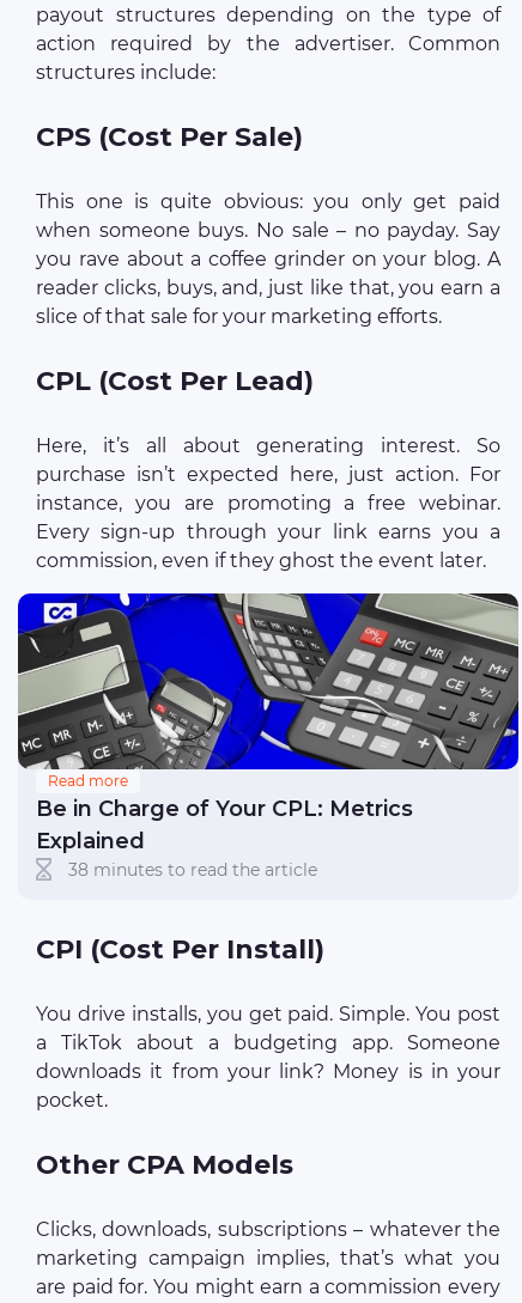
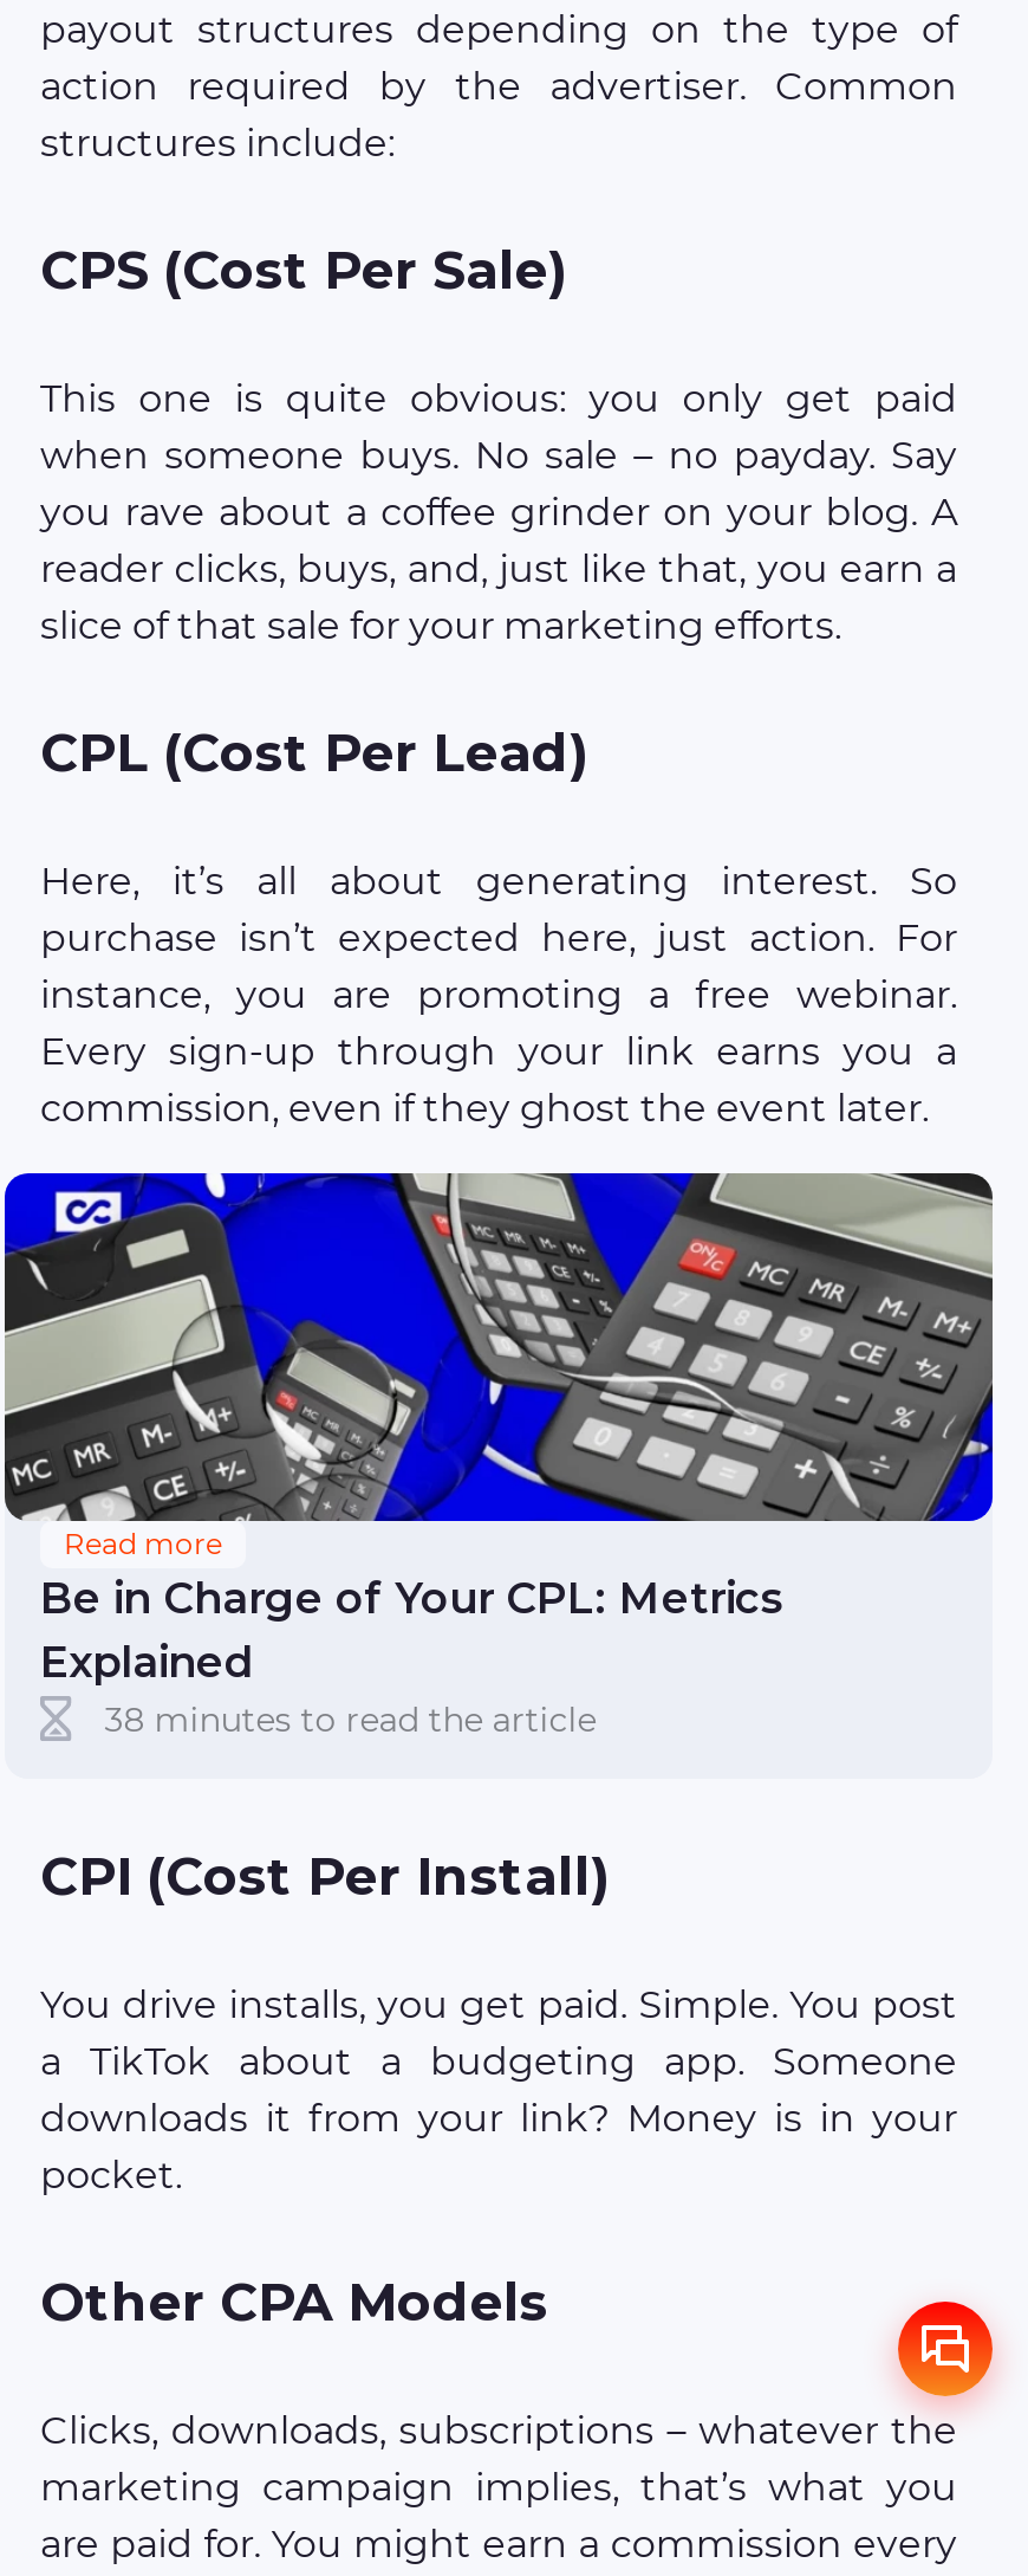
+ [image]
